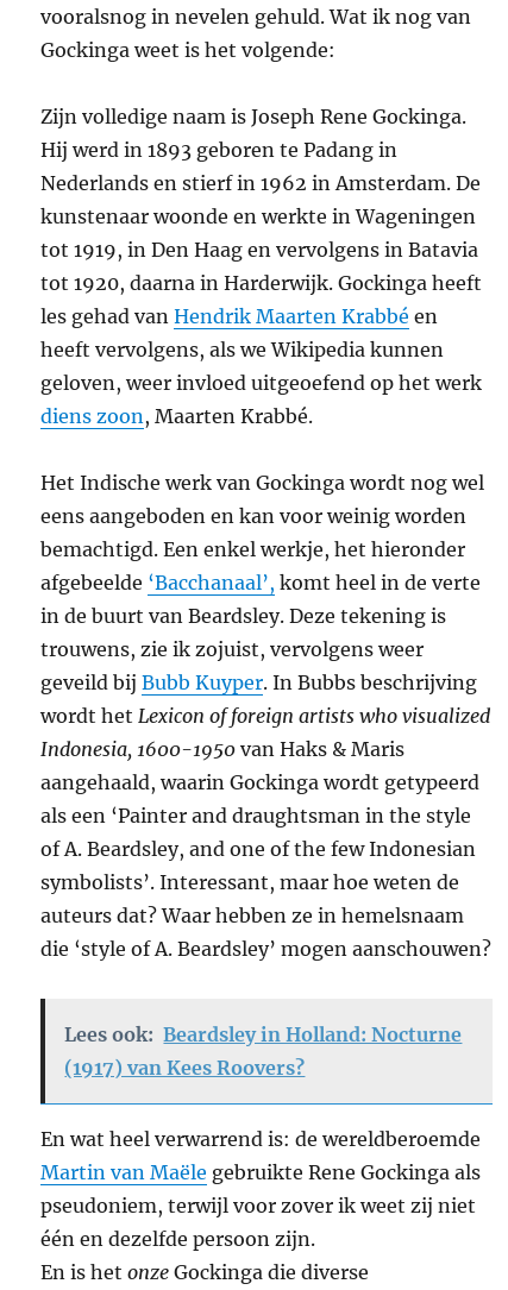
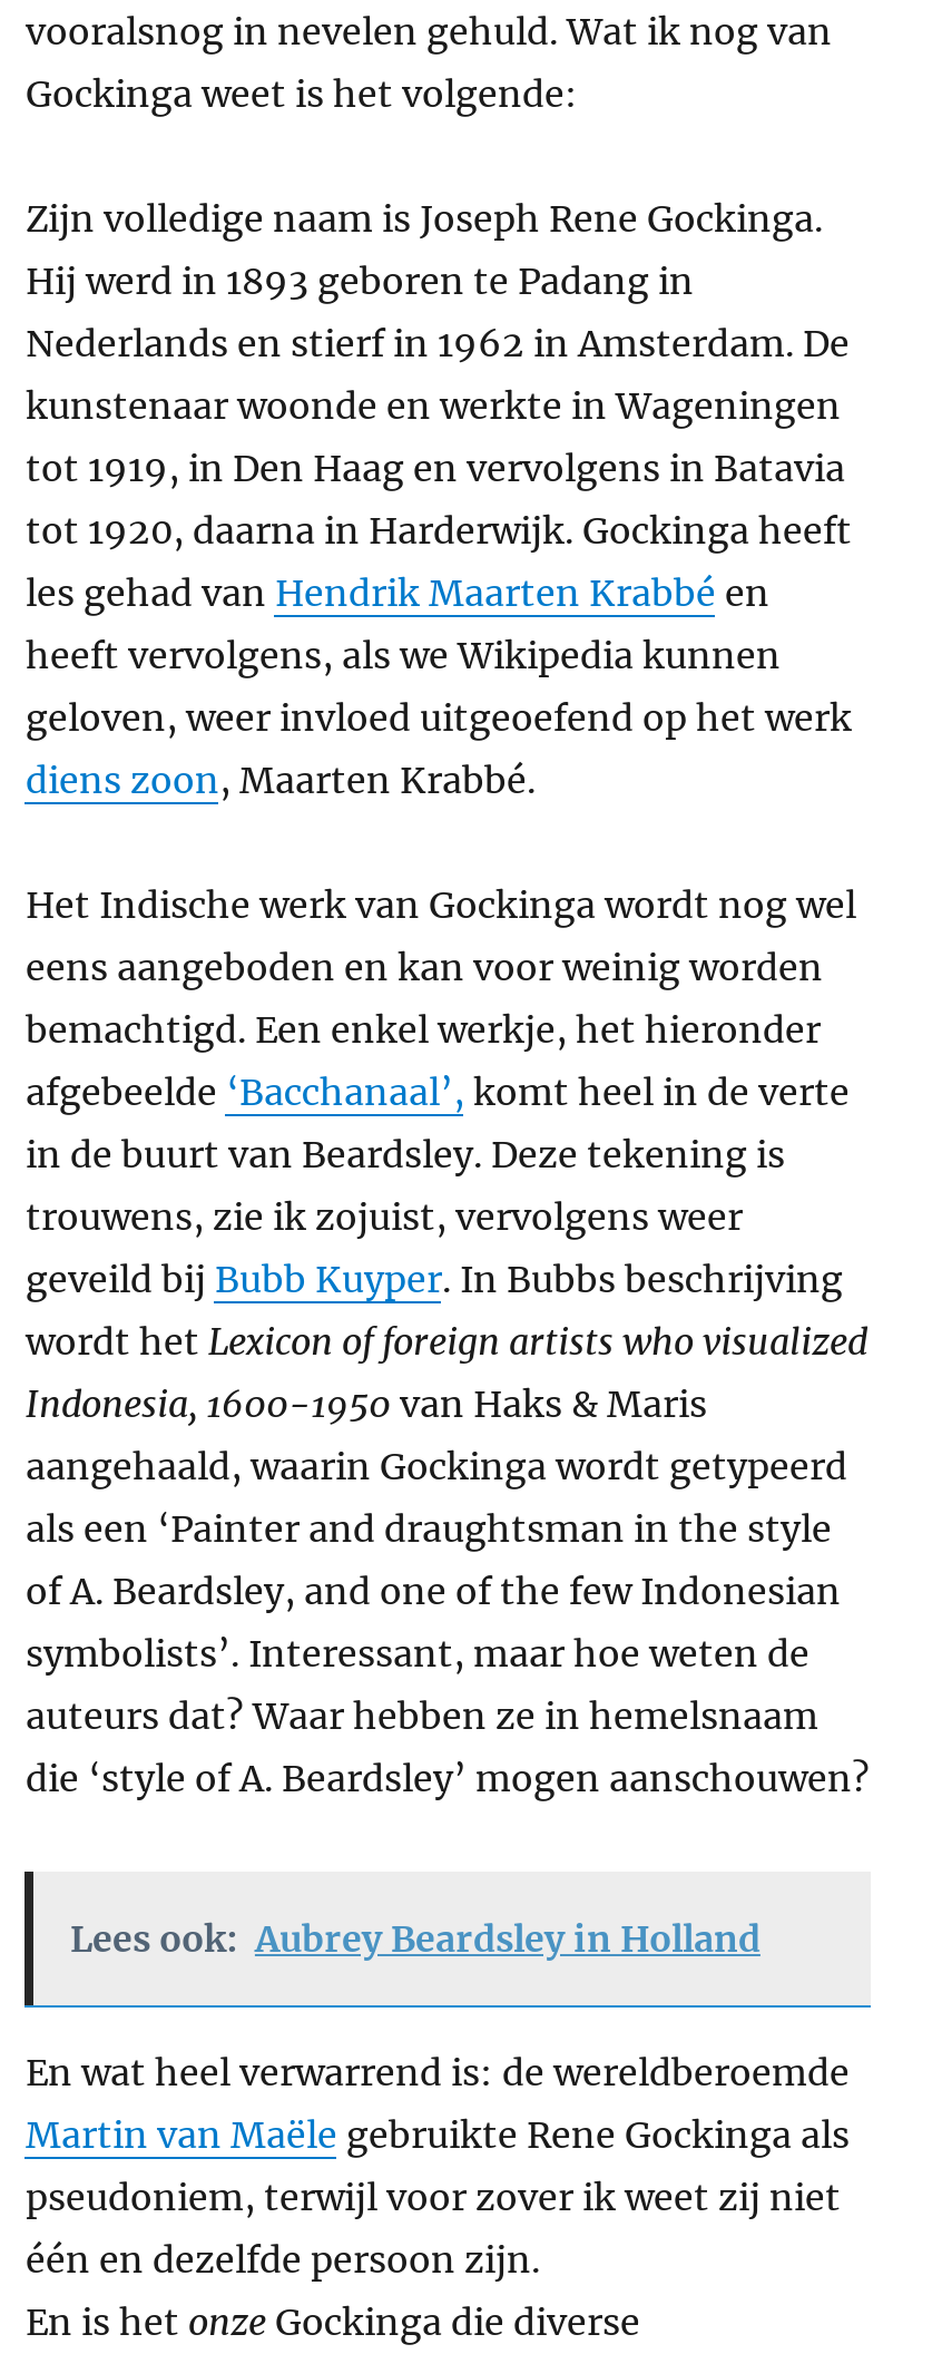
- Lees ook: Beardsley in Holland: Nocturne
- (1917) van Kees Roovers?
+ Lees ook: Aubrey Beardsley in Holland
